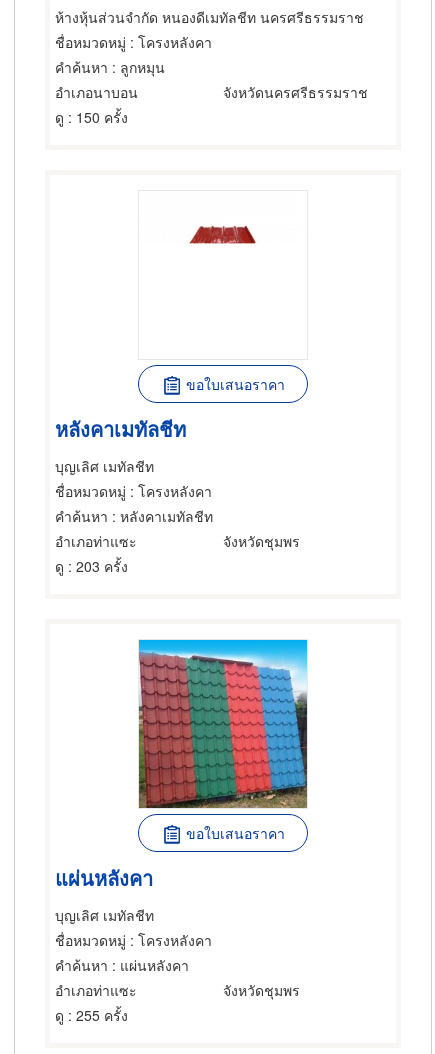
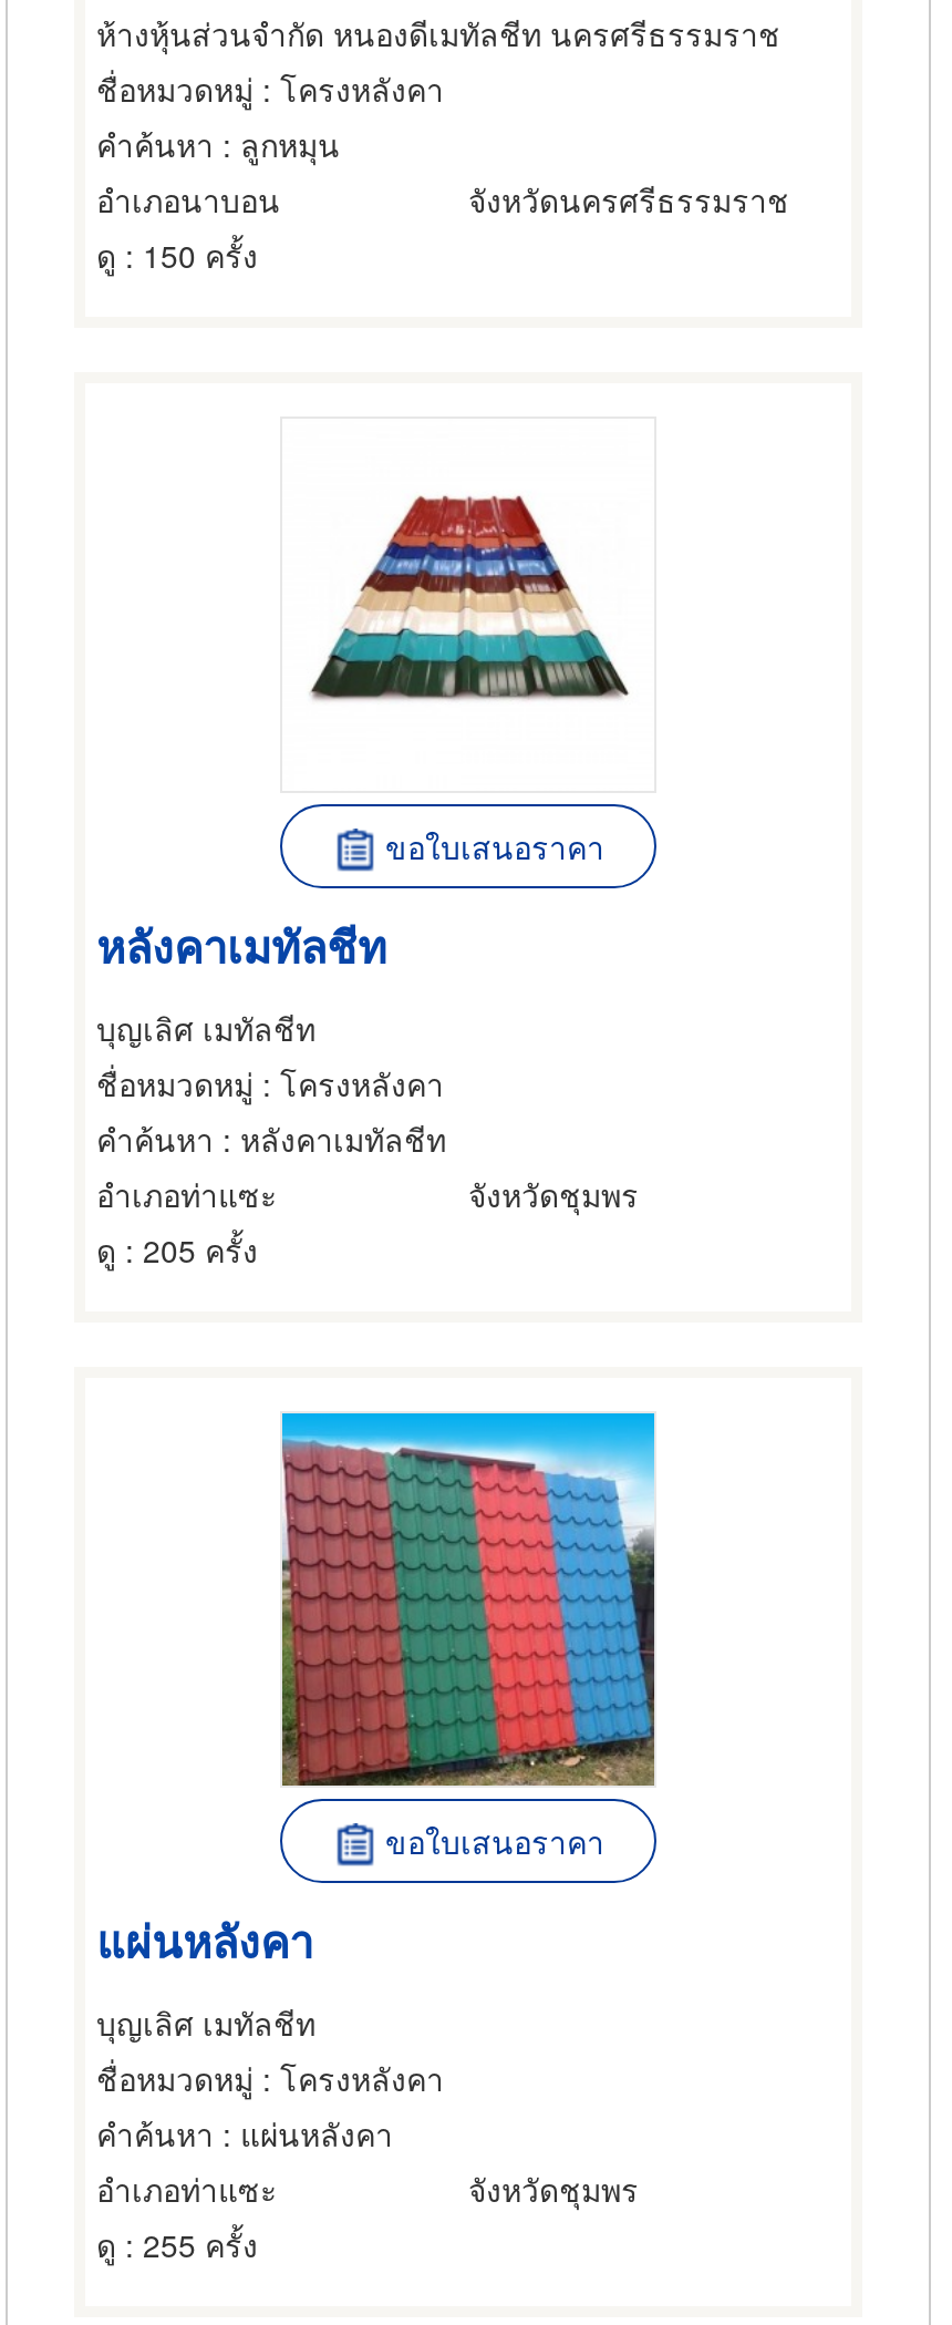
+ [image]

- ดู: 203 ครั้ง
+ ดู: 205 ครั้ง
